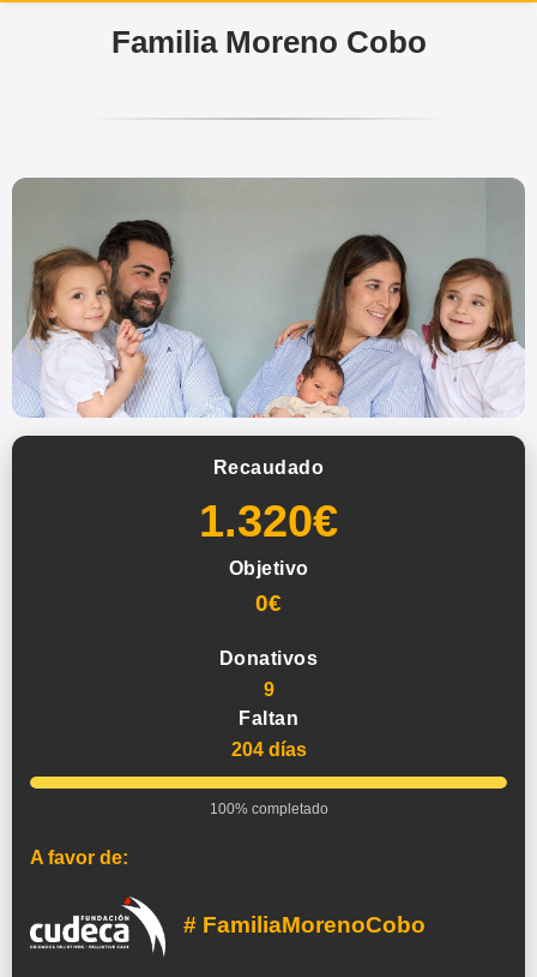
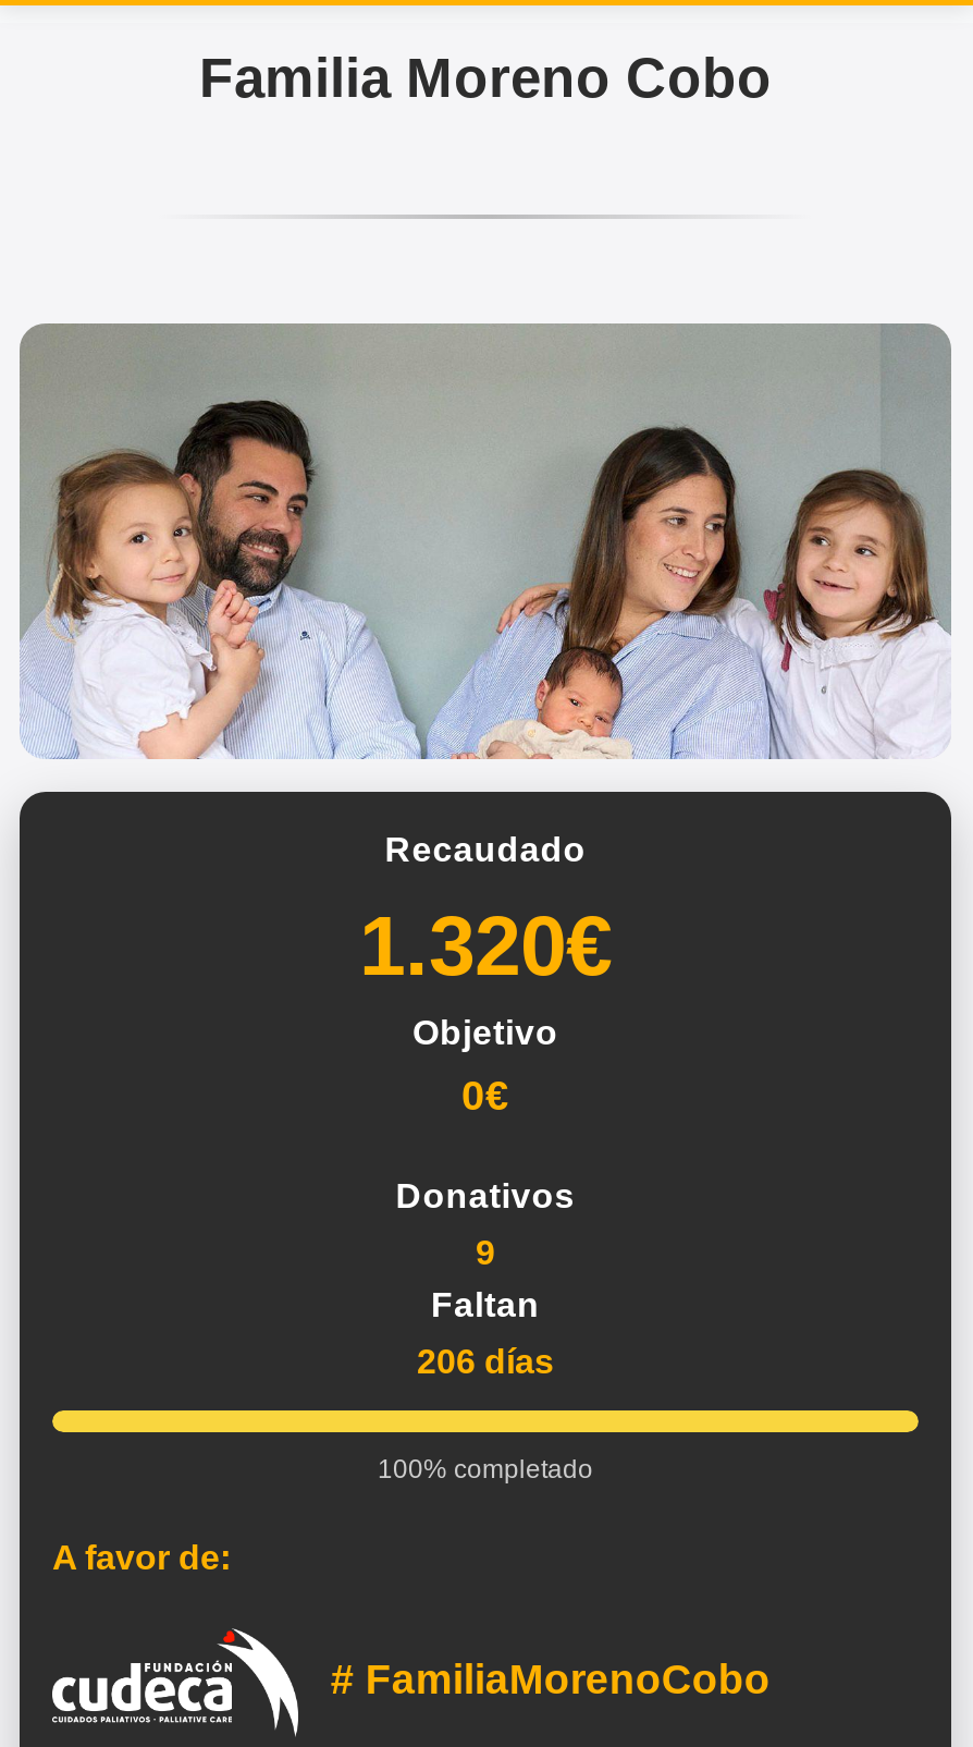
- 204 días
+ 206 días
